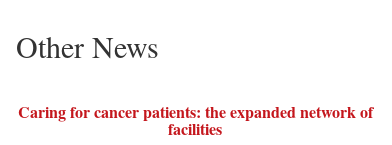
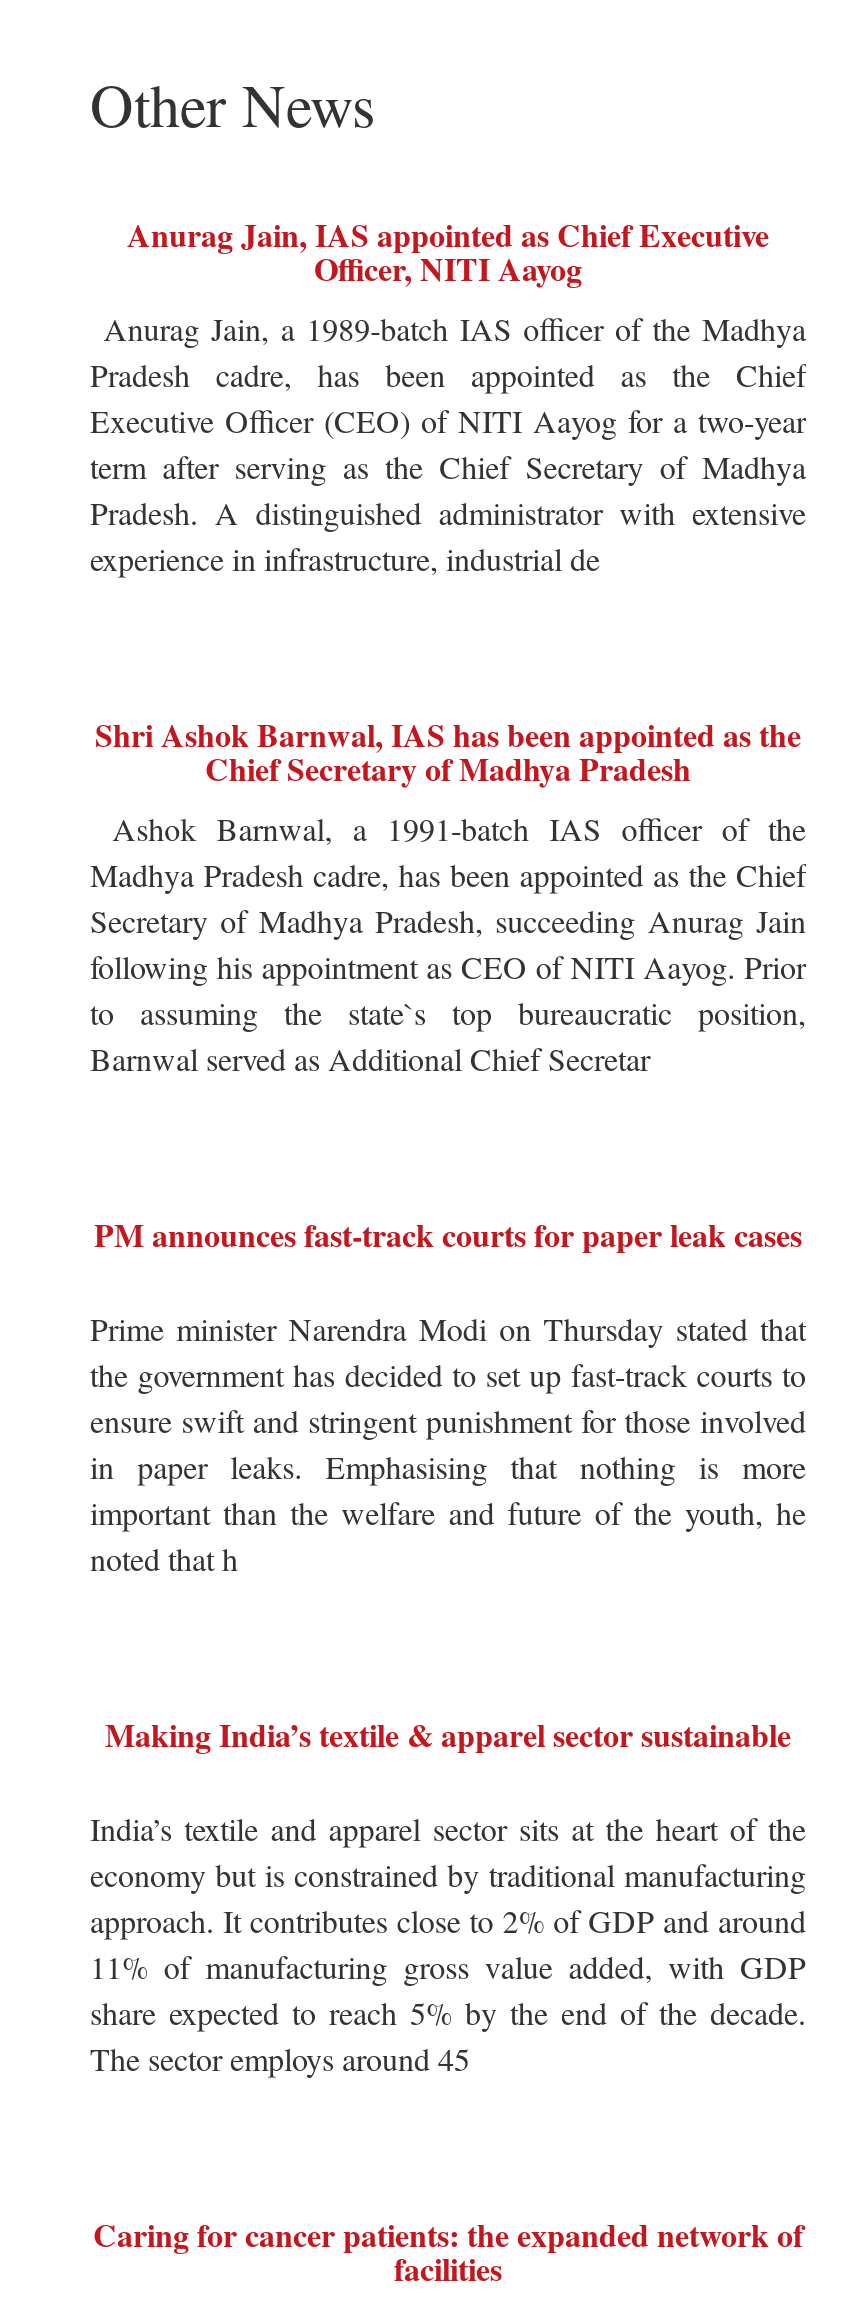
+ Anurag Jain, IAS appointed as Chief Executive
+ Officer, NITI Aayog
+ Anurag Jain, a 1989-batch IAS officer of the Madhya
+ Pradesh cadre, has been appointed as the Chief
+ Executive Officer (CEO) of NITI Aayog for a two-year
+ term after serving as the Chief Secretary of Madhya
+ Pradesh. A distinguished administrator with extensive
+ experience in infrastructure, industrial de

+ Shri Ashok Barnwal, IAS has been appointed as the
+ Chief Secretary of Madhya Pradesh
+ Ashok Barnwal, a 1991-batch IAS officer of the
+ Madhya Pradesh cadre, has been appointed as the Chief
+ Secretary of Madhya Pradesh, succeeding Anurag Jain
+ following his appointment as CEO of NITI Aayog. Prior
+ to assuming the state`s top bureaucratic position,
+ Barnwal served as Additional Chief Secretar

+ PM announces fast-track courts for paper leak cases
+ Prime minister Narendra Modi on Thursday stated that
+ the government has decided to set up fast-track courts to
+ ensure swift and stringent punishment for those involved
+ in paper leaks. Emphasising that nothing is more
+ important than the welfare and future of the youth, he
+ noted that h

+ Making India’s textile & apparel sector sustainable
+ India’s textile and apparel sector sits at the heart of the
+ economy but is constrained by traditional manufacturing
+ approach. It contributes close to 2% of GDP and around
+ 11% of manufacturing gross value added, with GDP
+ share expected to reach 5% by the end of the decade.
+ The sector employs around 45
